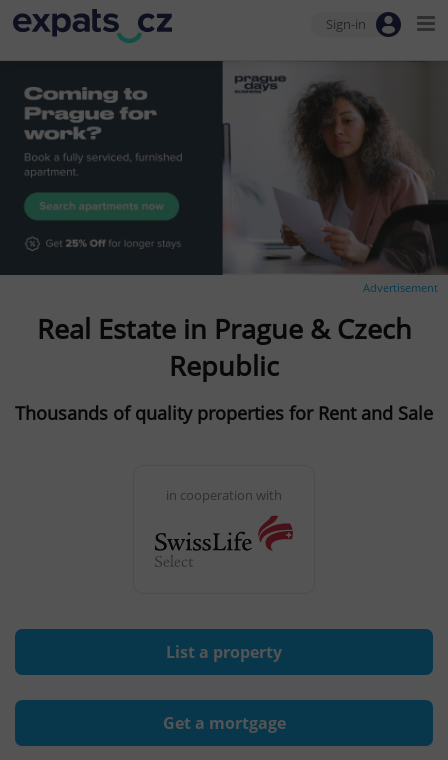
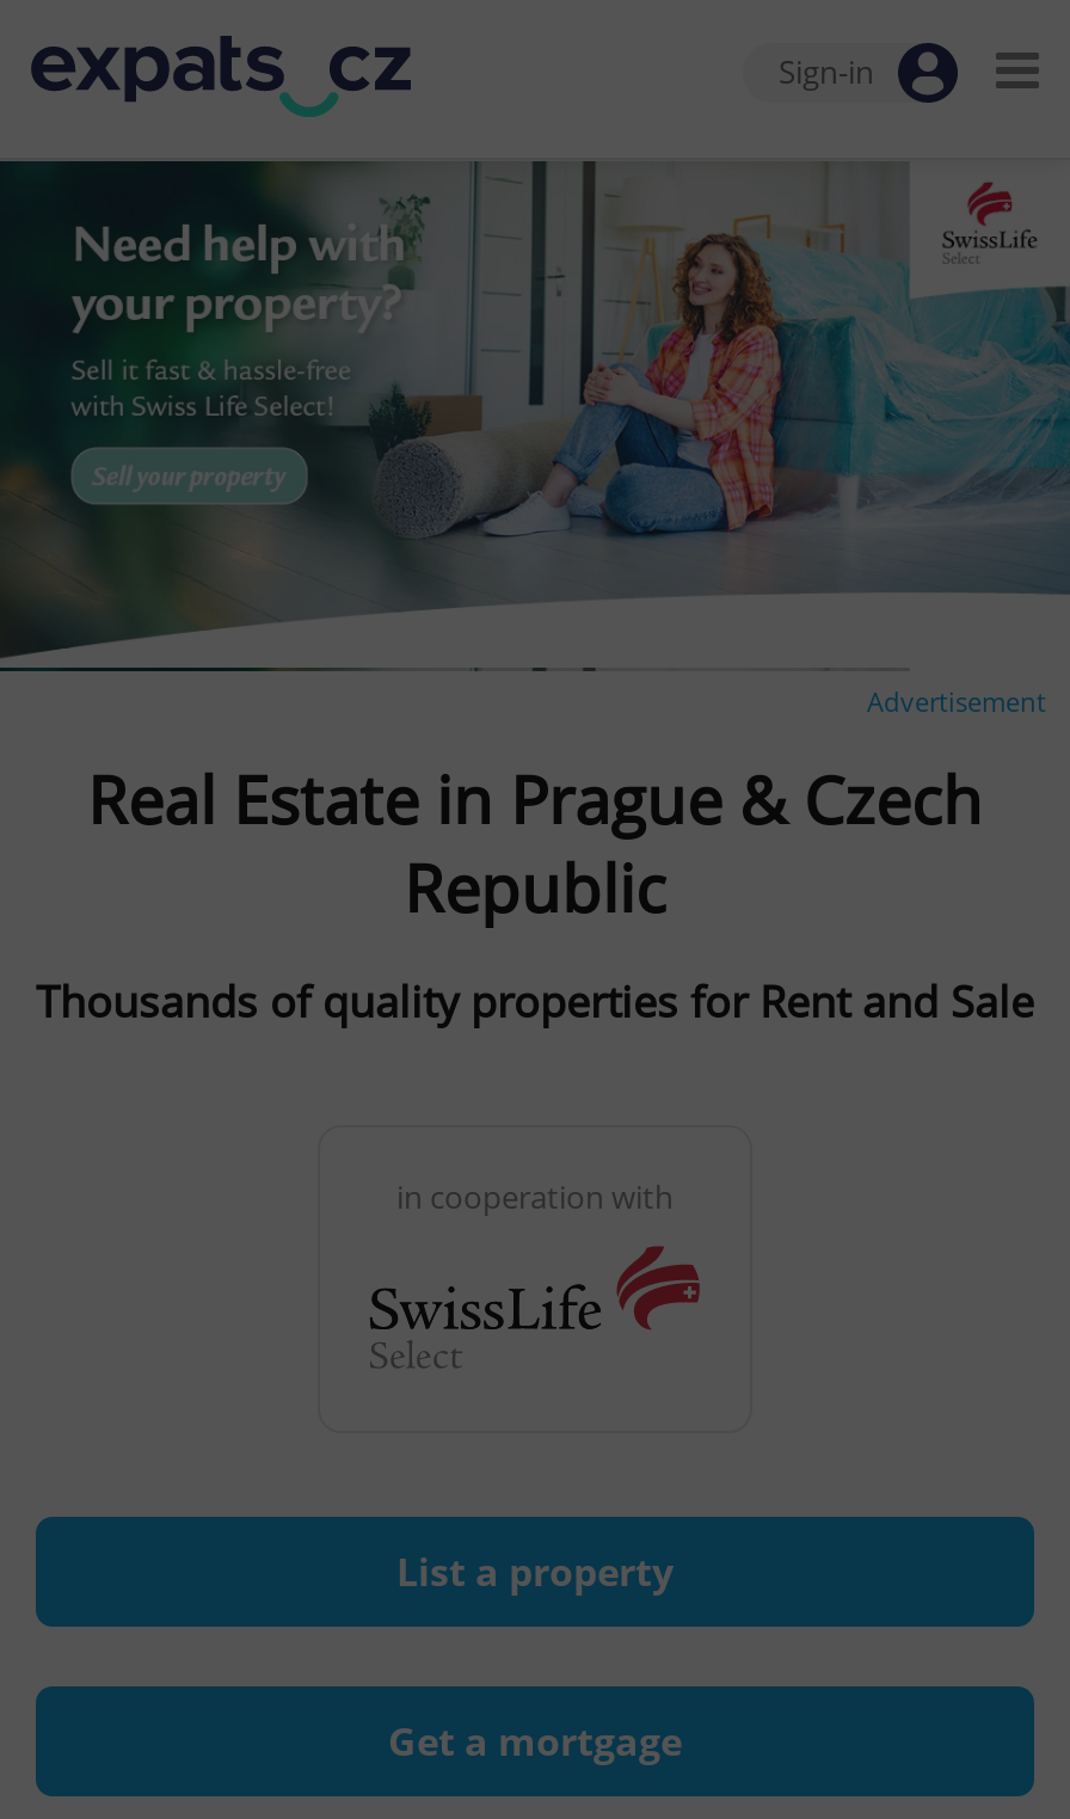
- [image]
+ [image]
